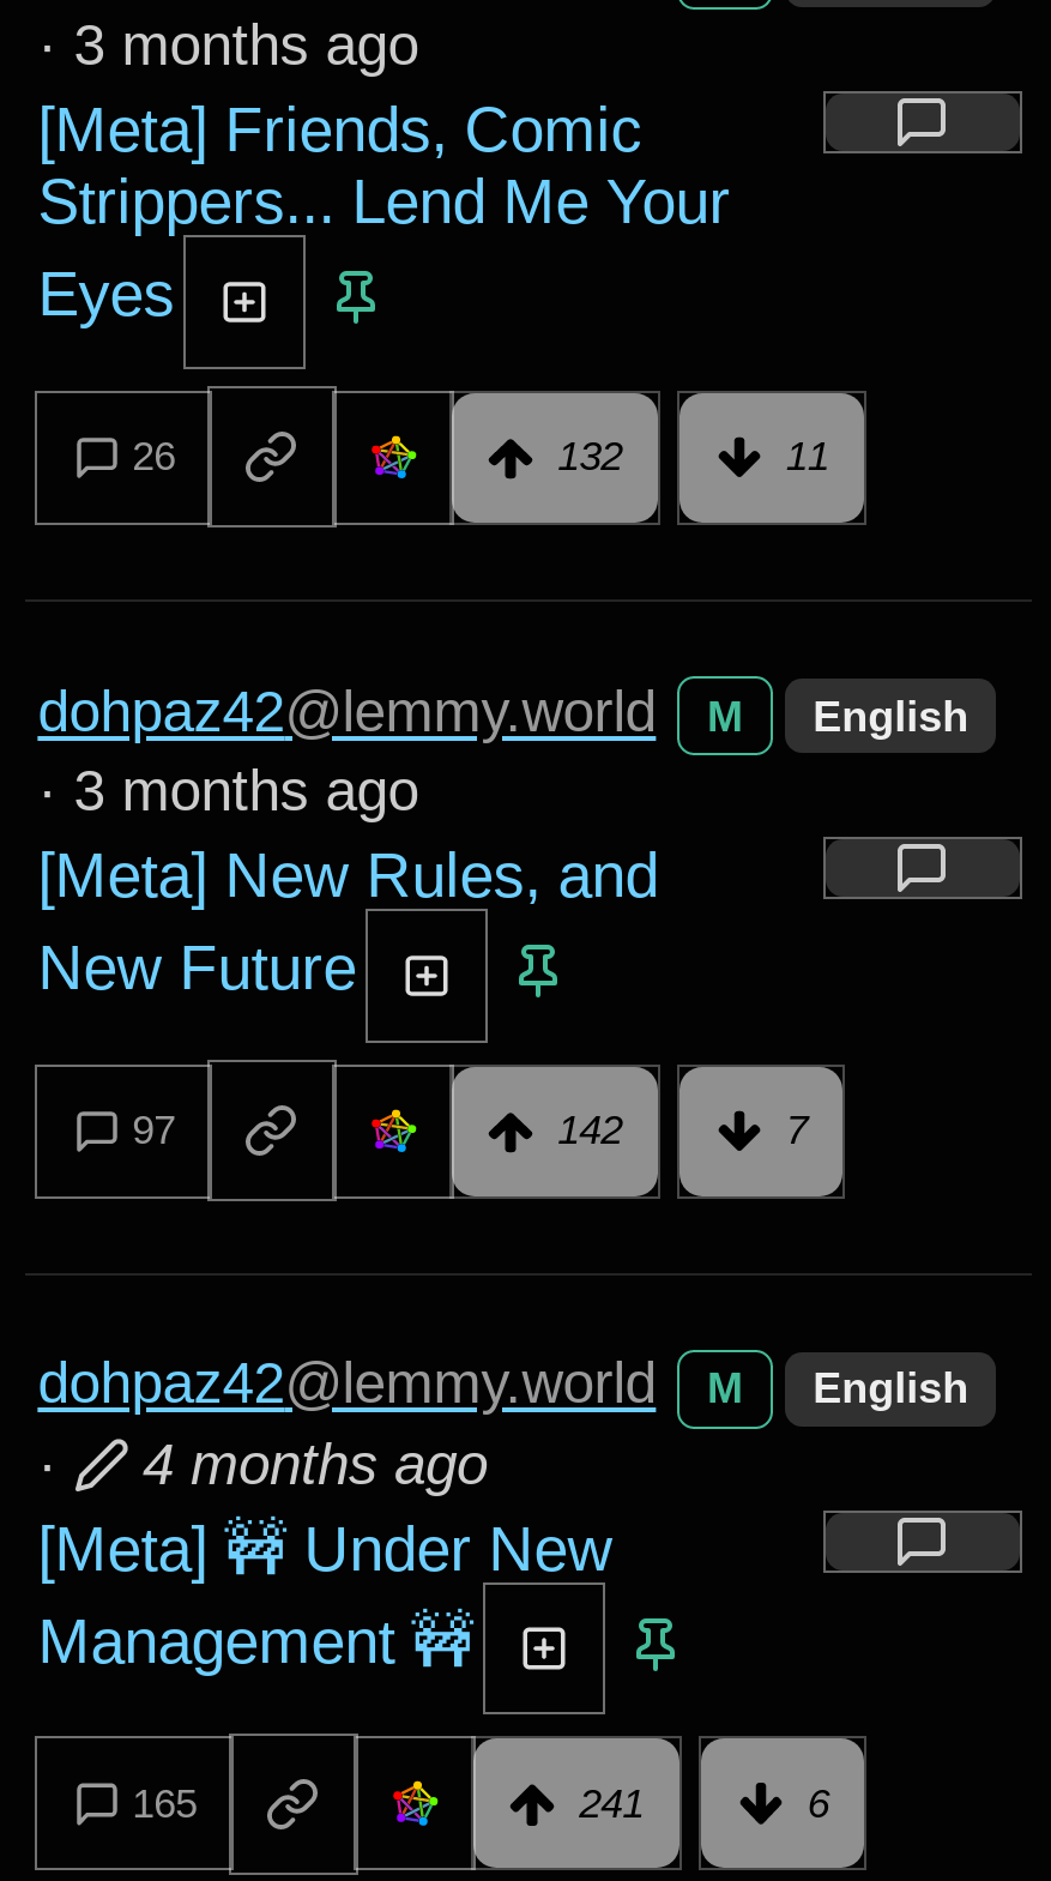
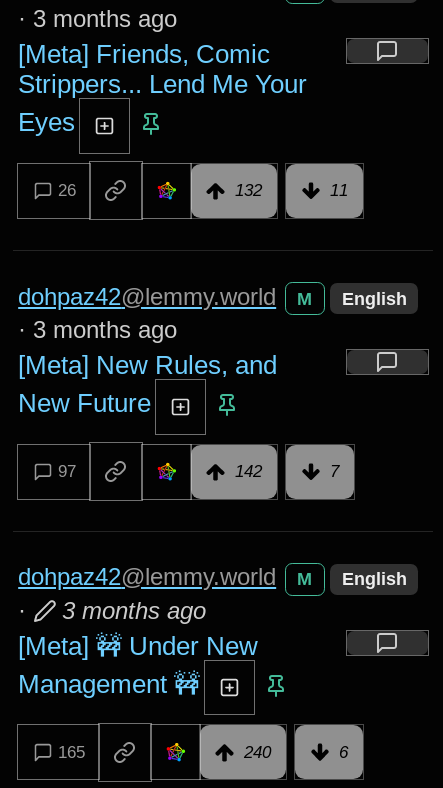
- 4 months ago
+ 3 months ago

- 241
+ 240
